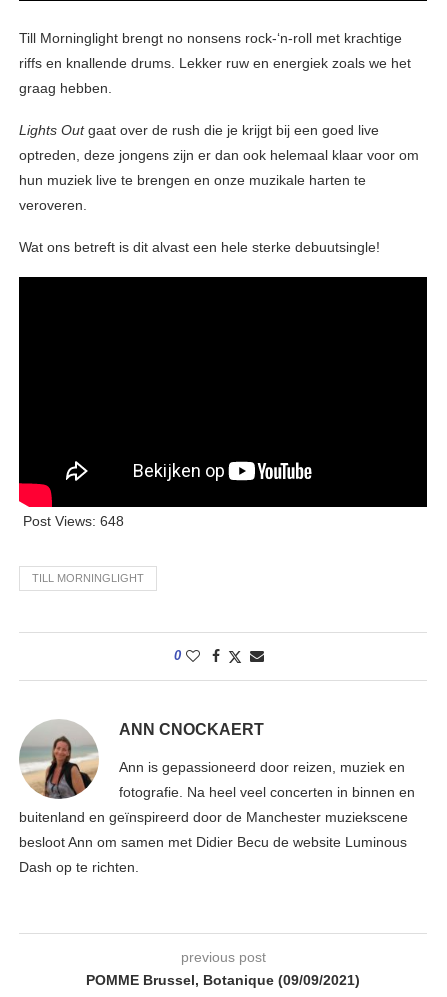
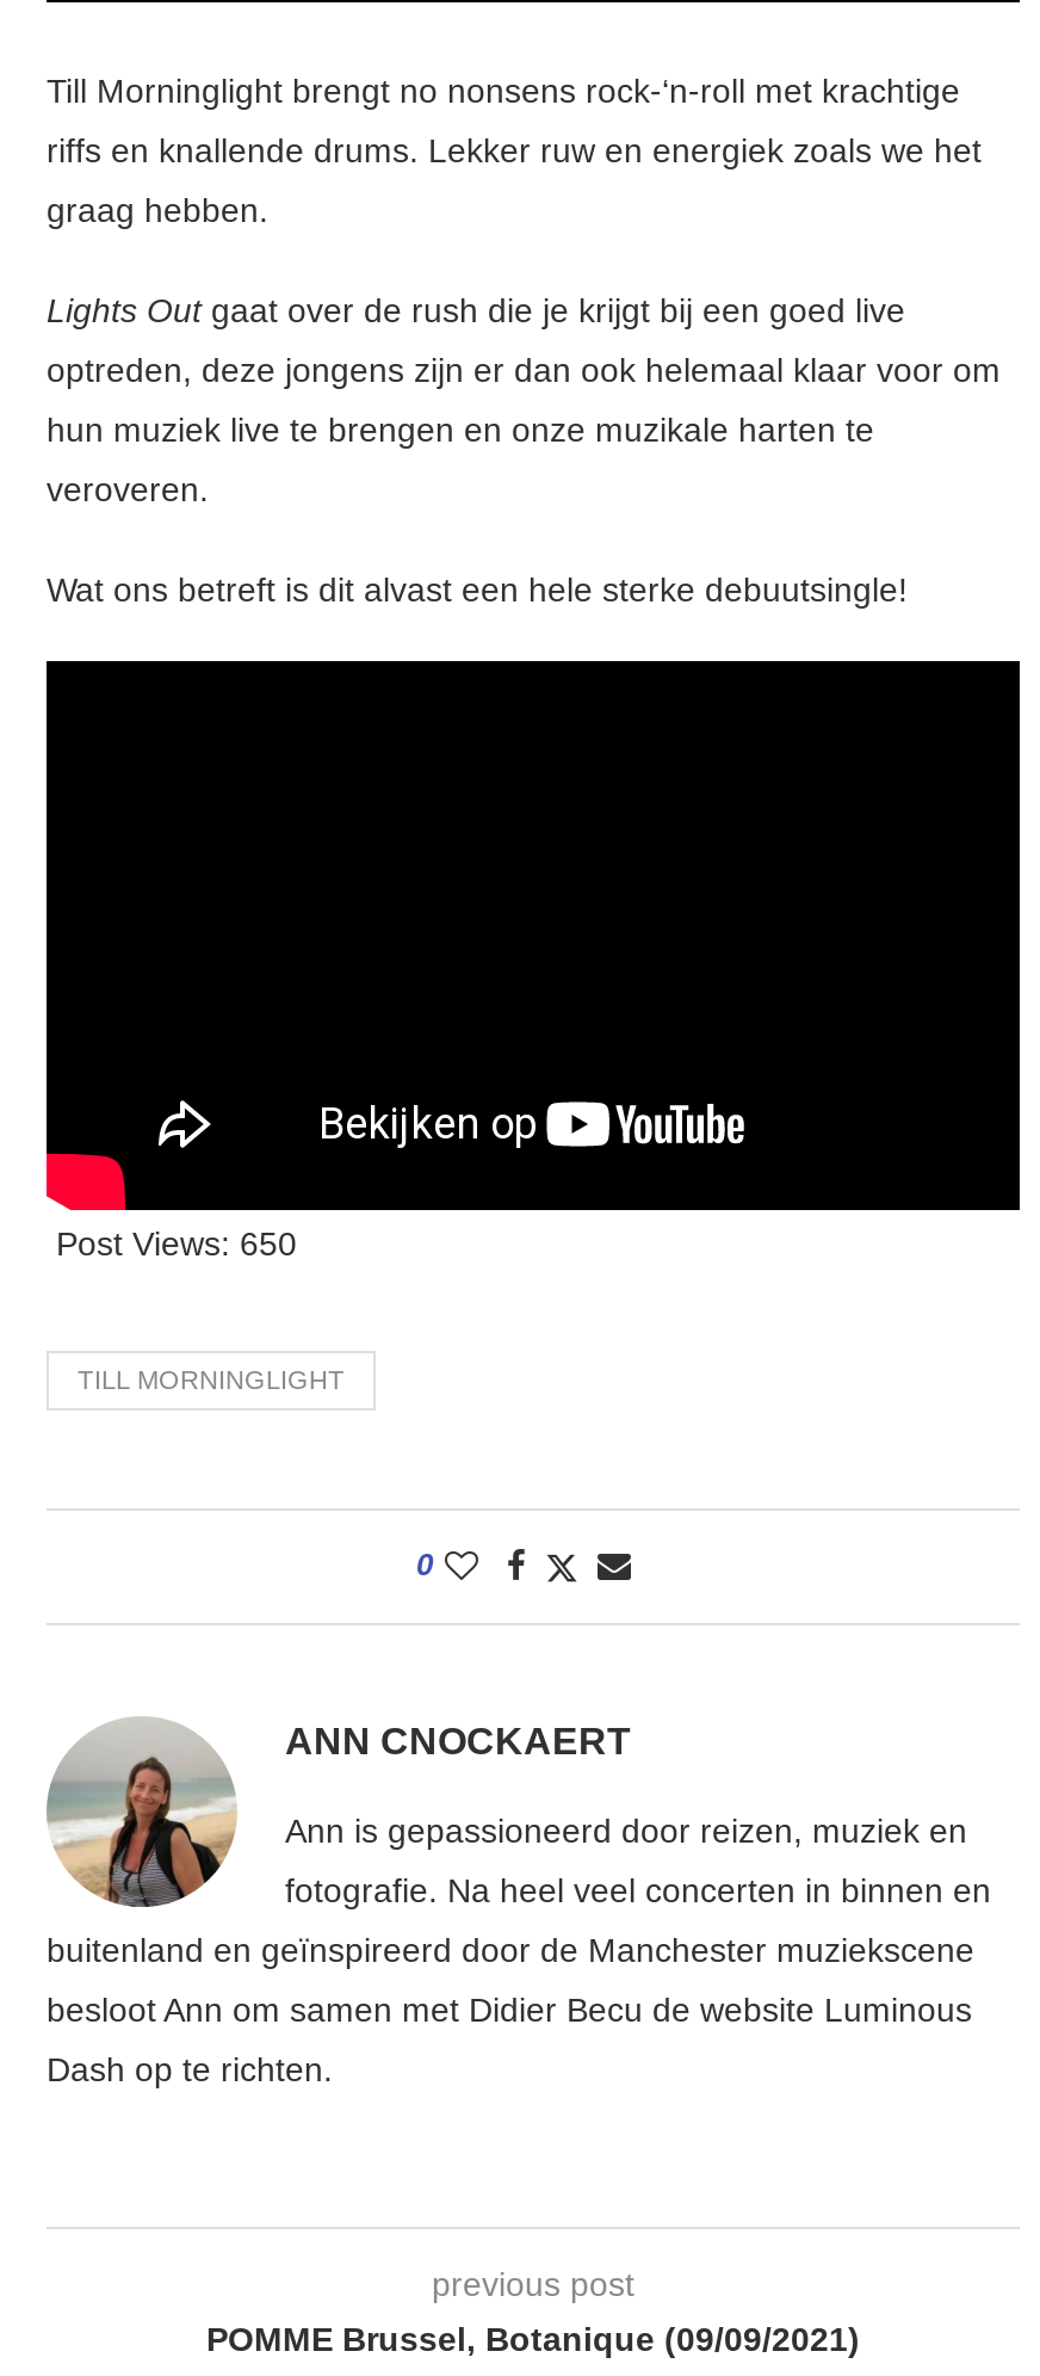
- Post Views: 648
+ Post Views: 650
